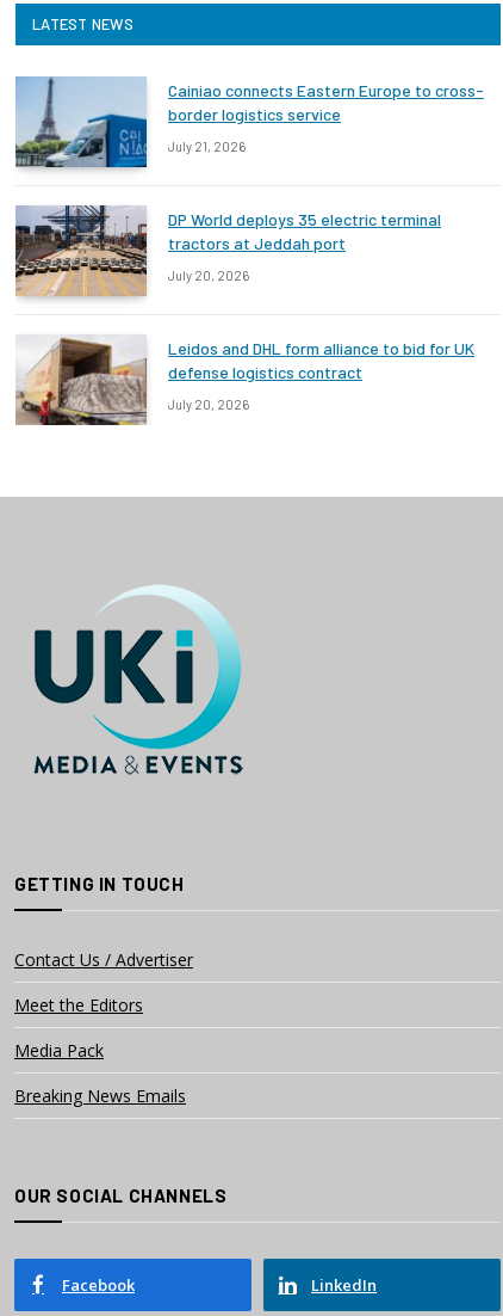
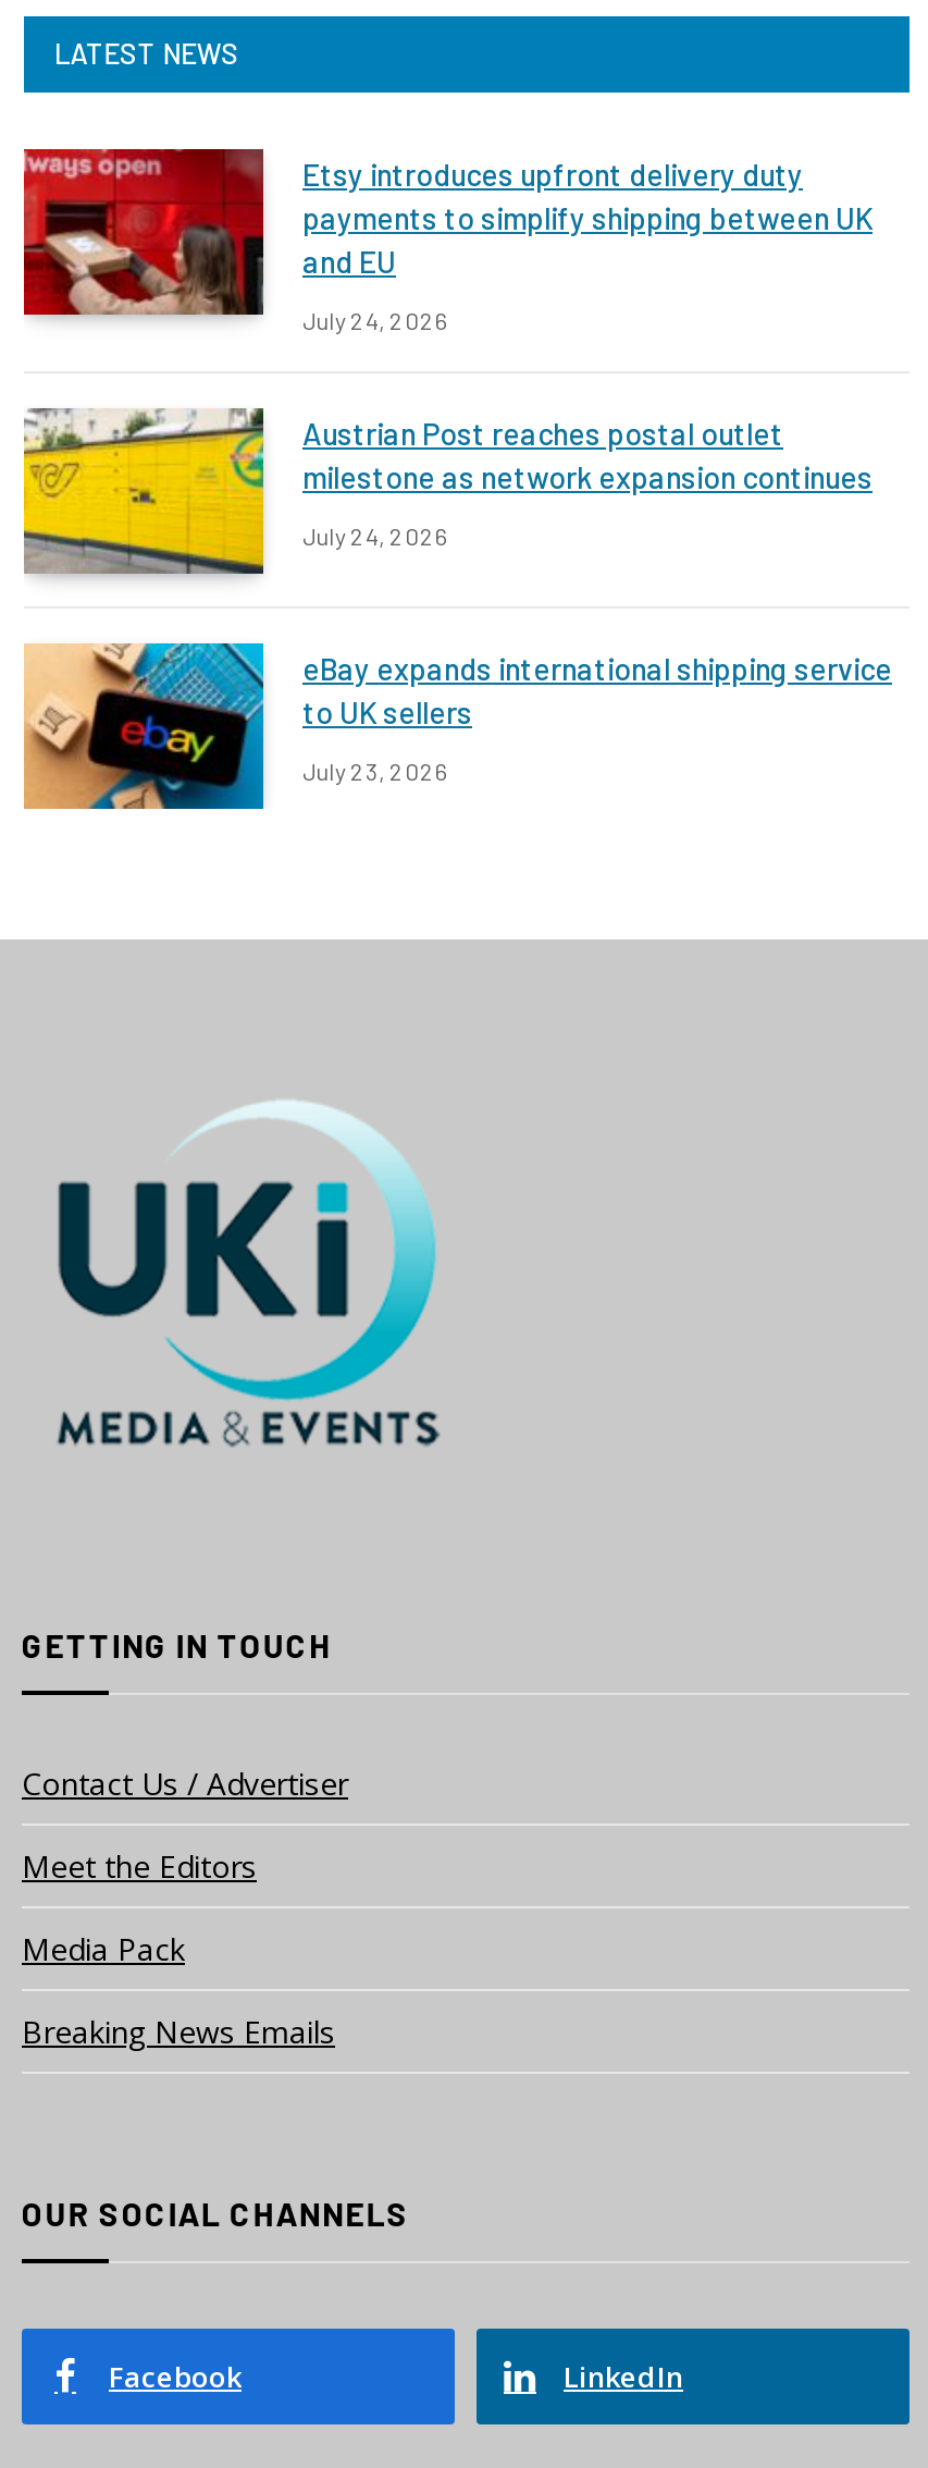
- [image]
- Cainiao connects Eastern Europe to cross-
- border logistics service
+ [image]
+ Etsy introduces upfront delivery duty
+ payments to simplify shipping between UK
+ and EU

- July 21, 2026
+ July 24, 2026

- [image]
- DP World deploys 35 electric terminal
- tractors at Jeddah port
+ [image]
+ Austrian Post reaches postal outlet
+ milestone as network expansion continues

- July 20, 2026
+ July 24, 2026

- [image]
- Leidos and DHL form alliance to bid for UK
- defense logistics contract
+ [image]
+ eBay expands international shipping service
+ to UK sellers

- July 20, 2026
+ July 23, 2026
